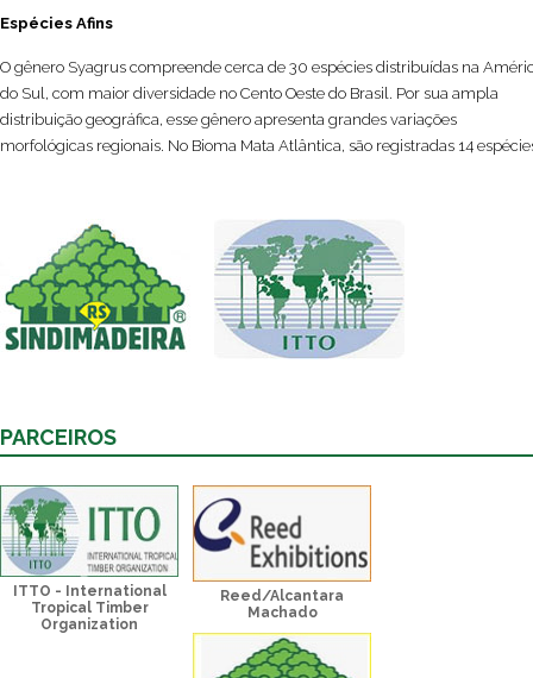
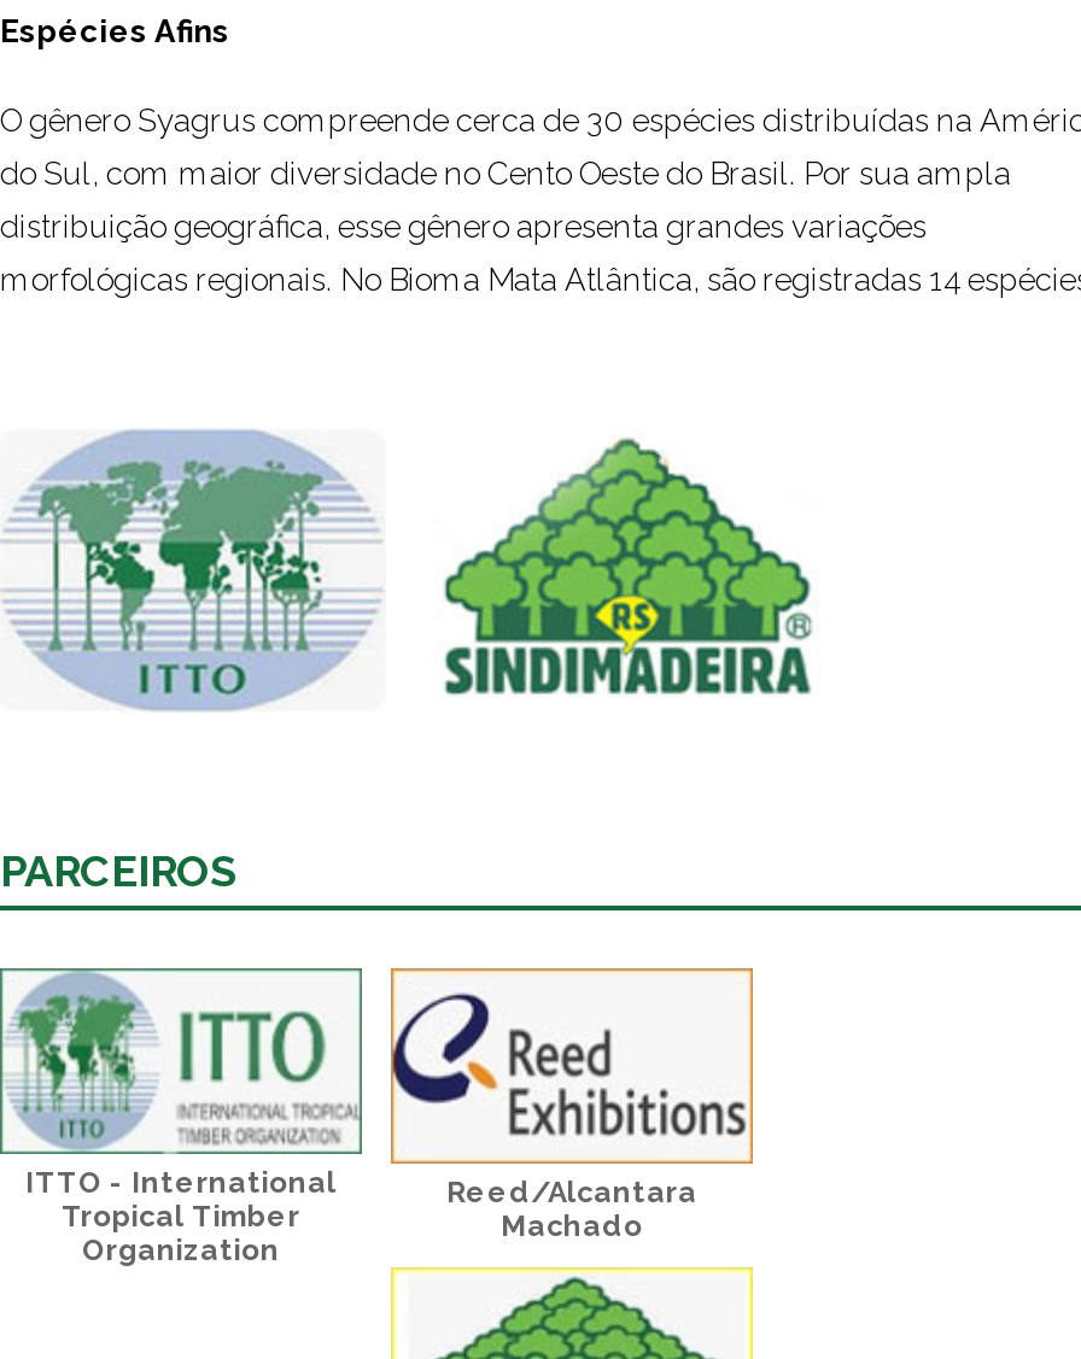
- [image]
+ [image]

- [image]
+ [image]
